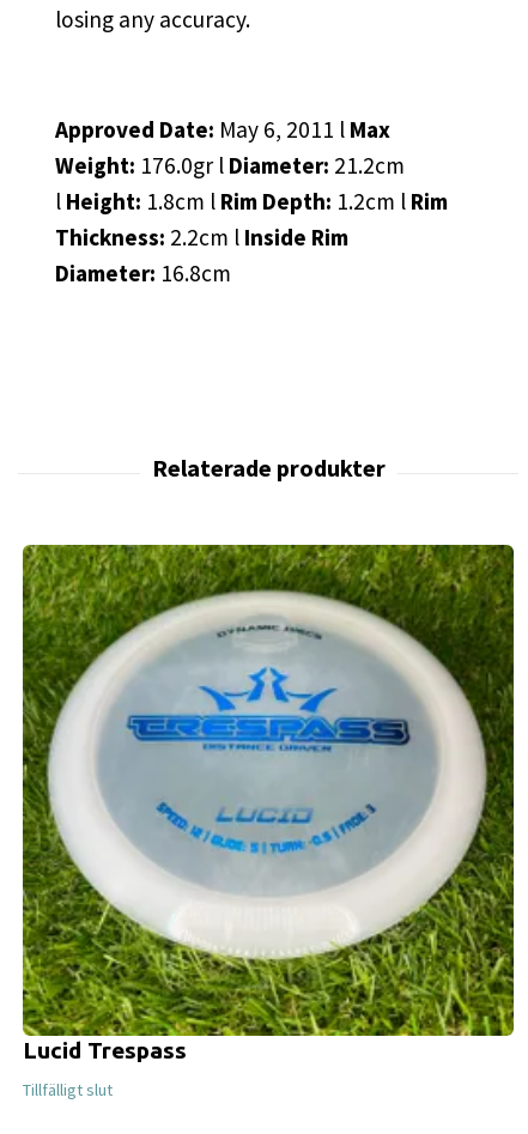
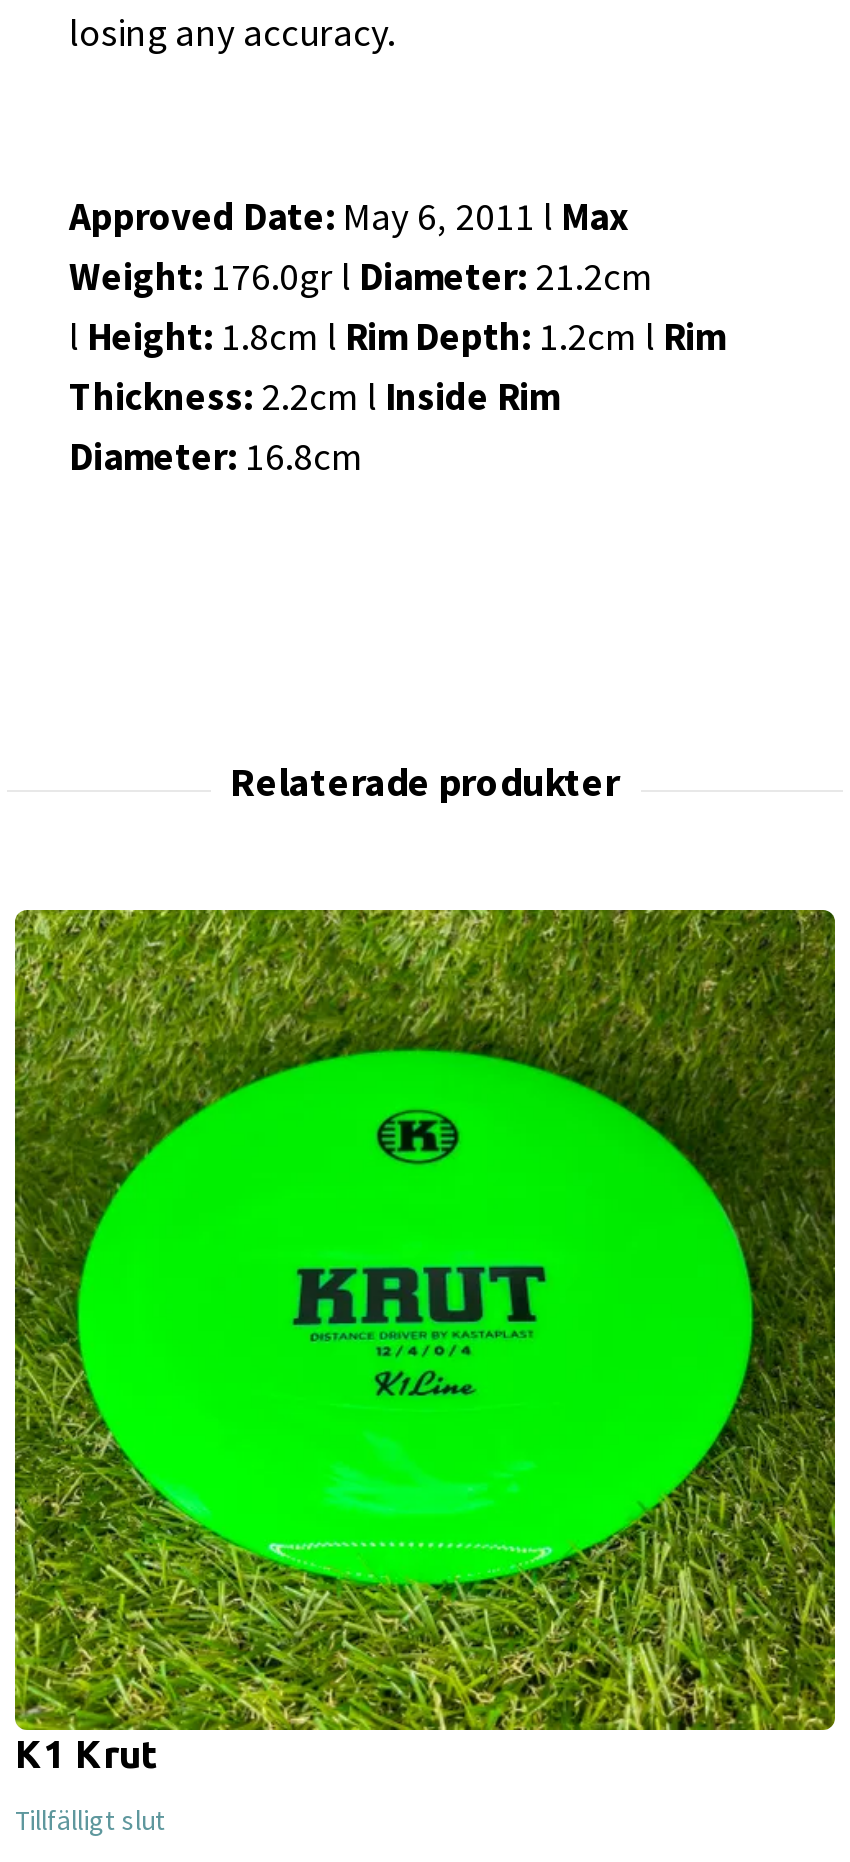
- [image]
- Lucid Trespass
+ [image]
+ K1 Krut
